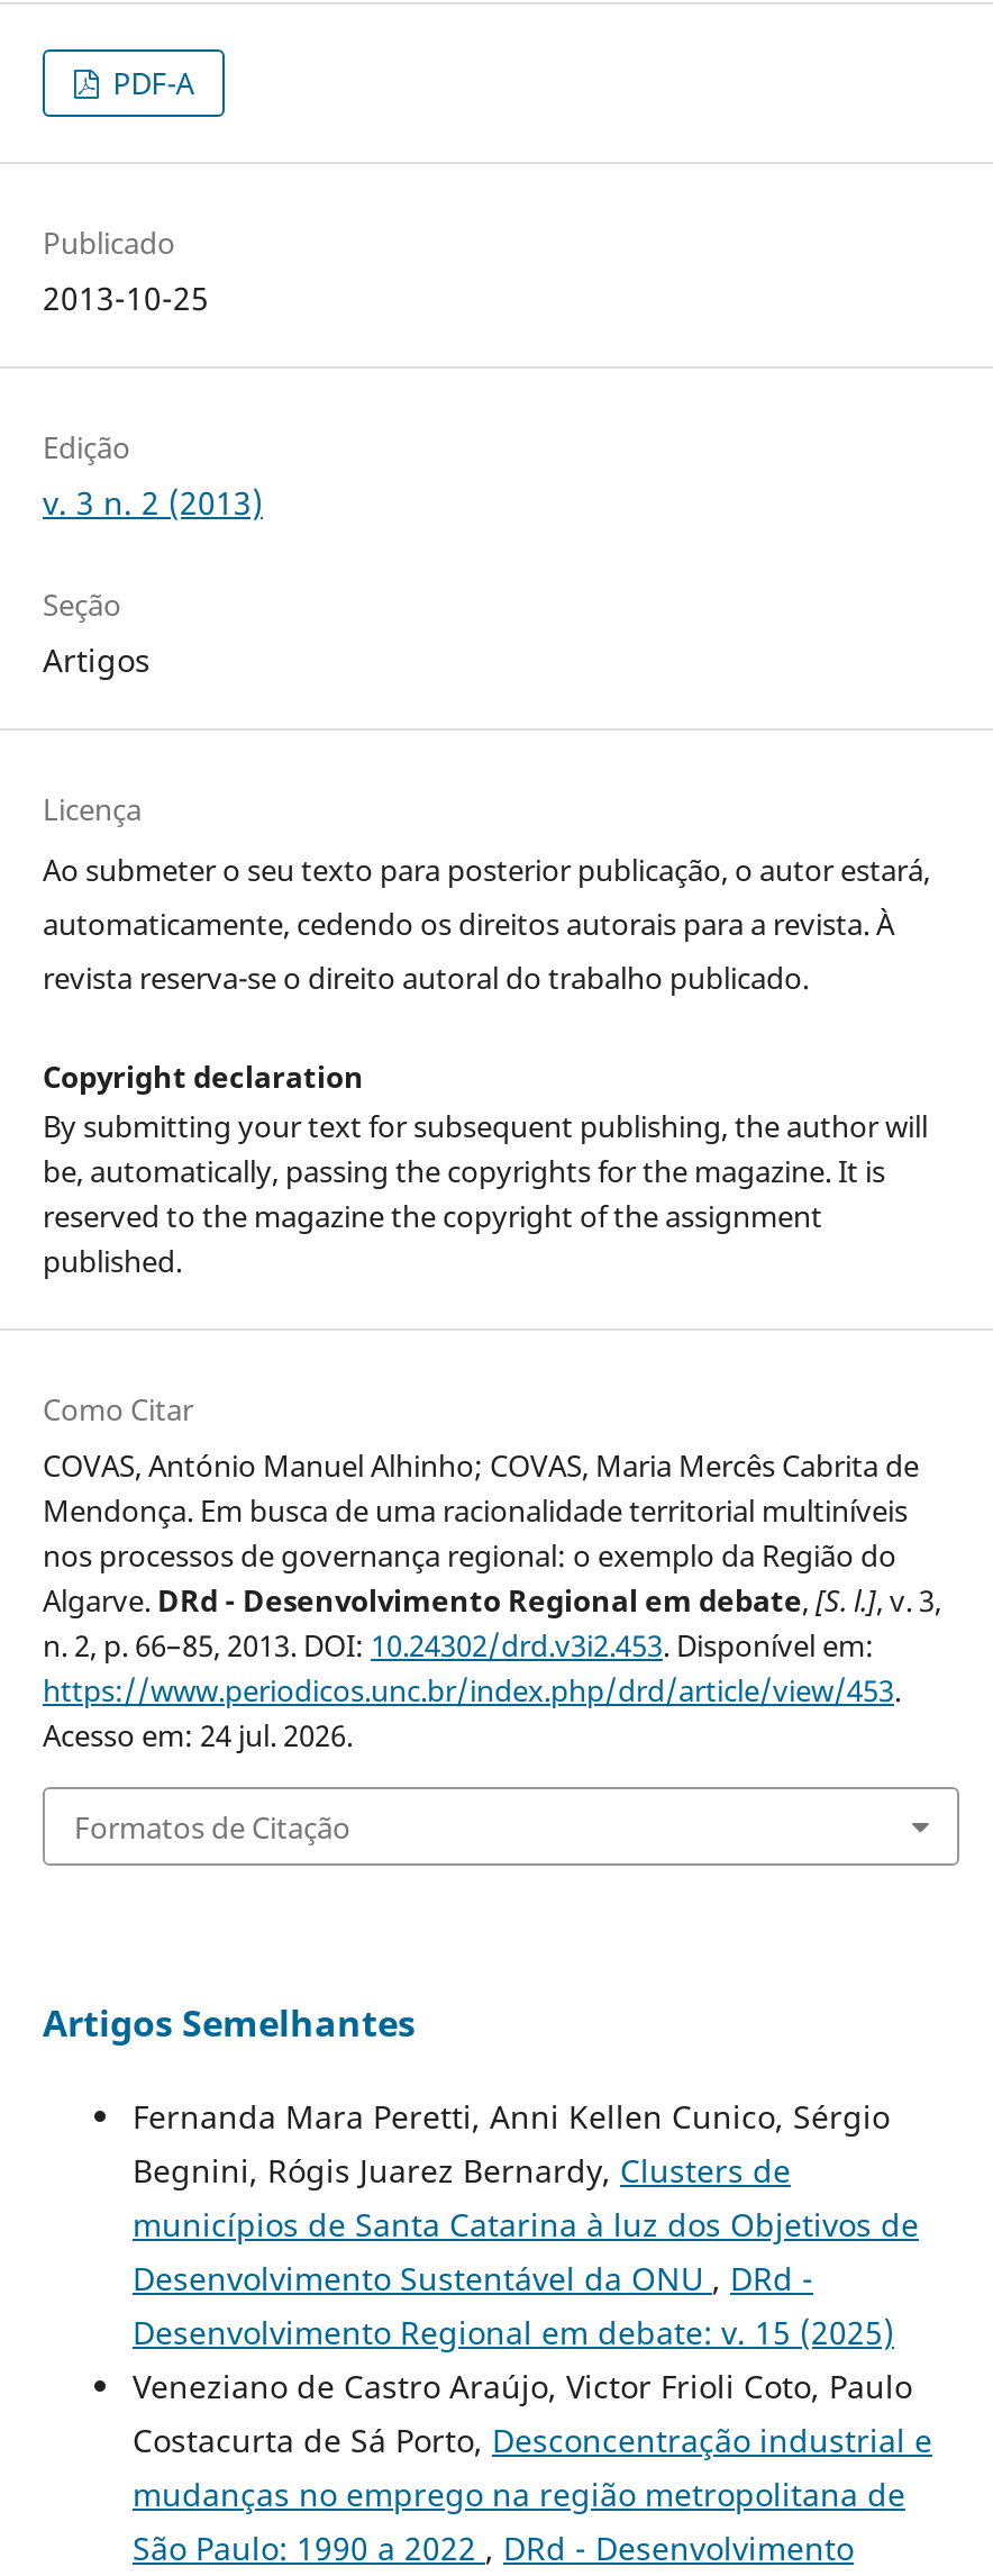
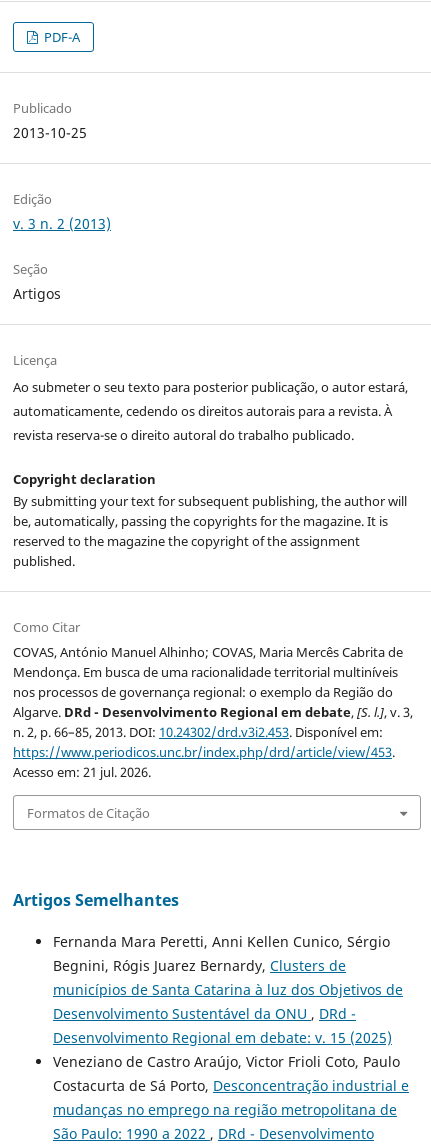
- Acesso em: 24 jul. 2026.
+ Acesso em: 21 jul. 2026.
